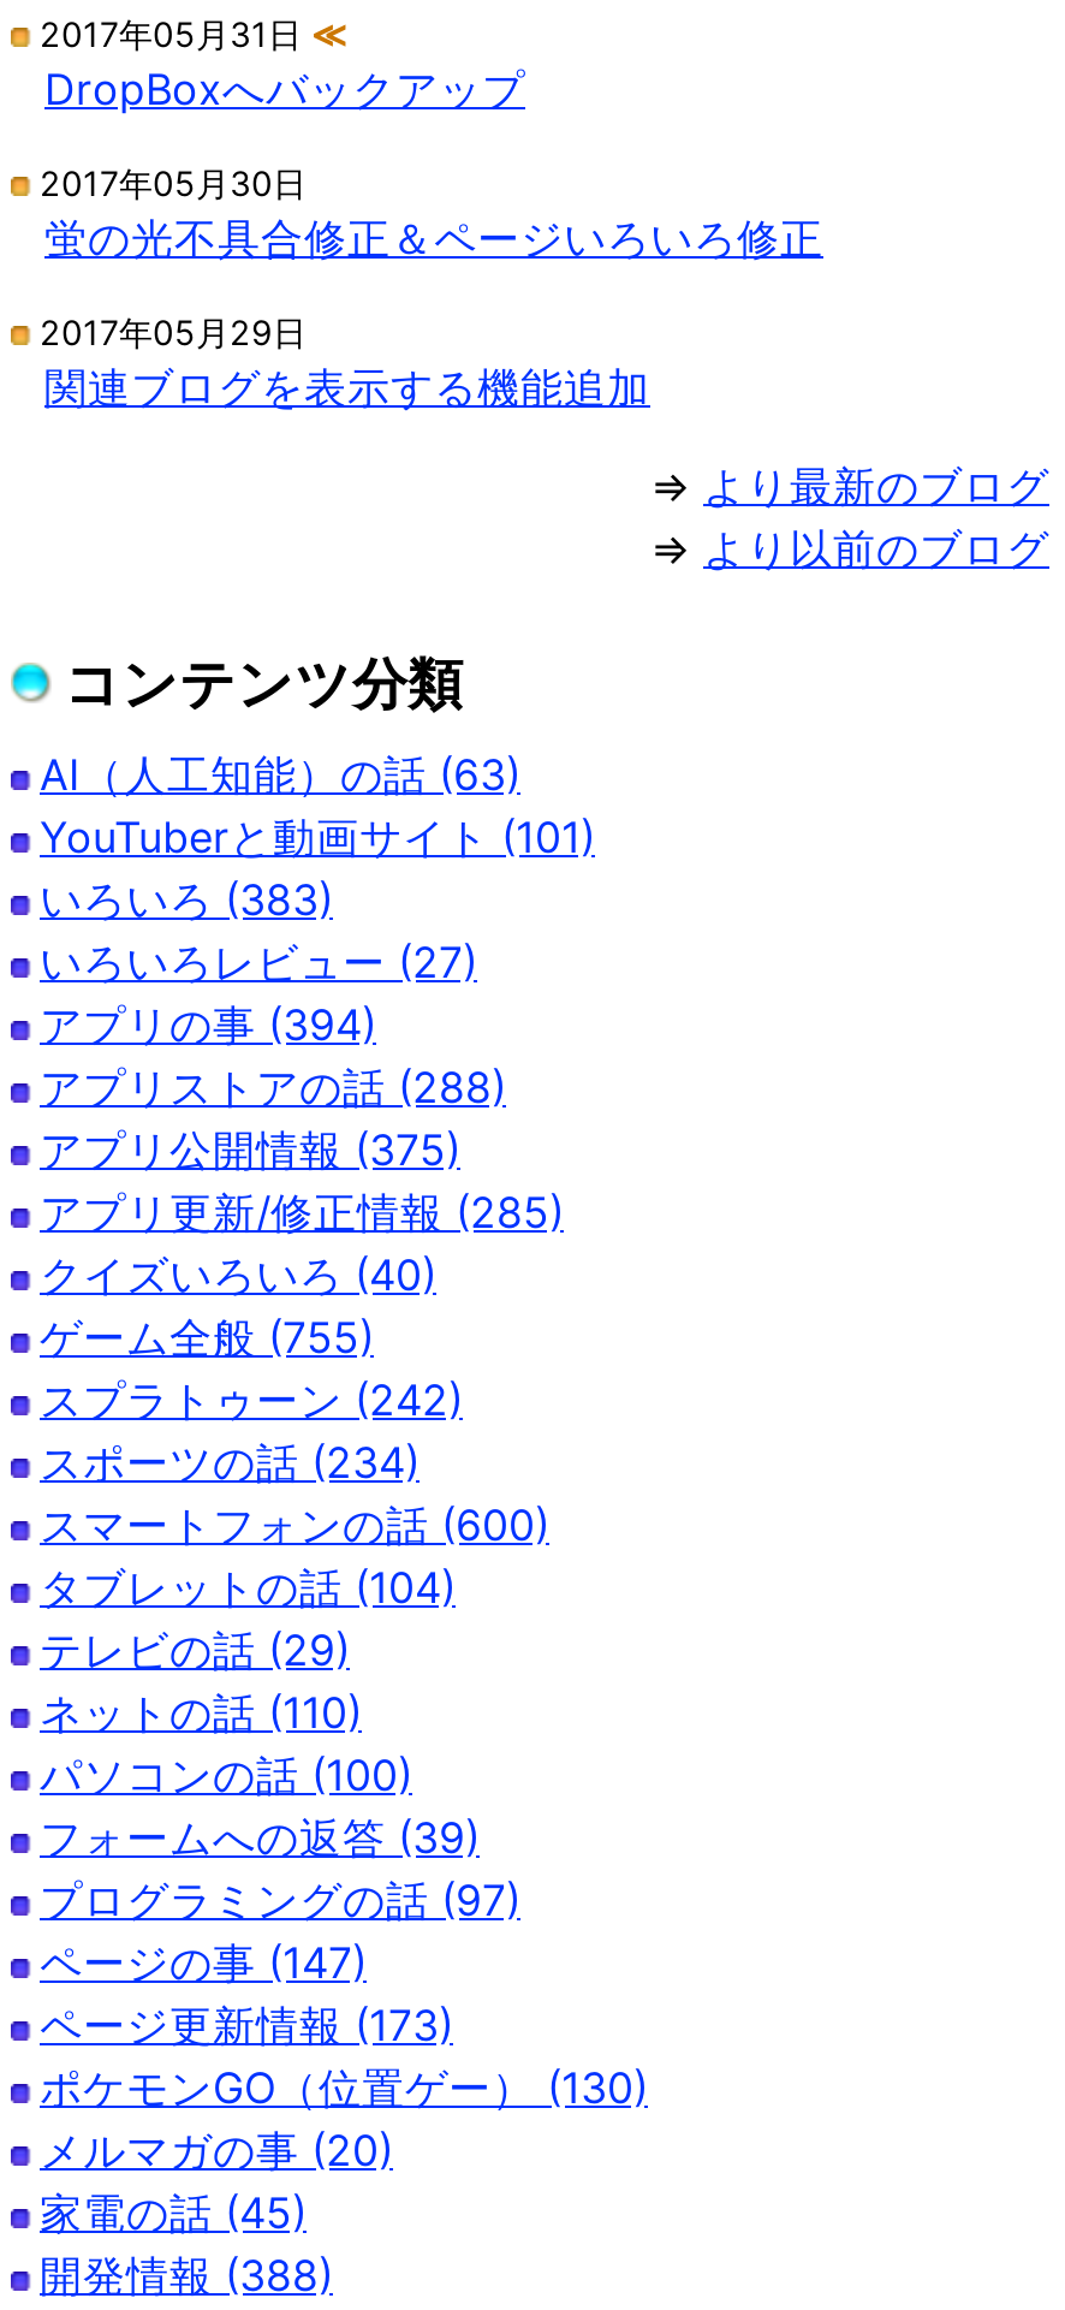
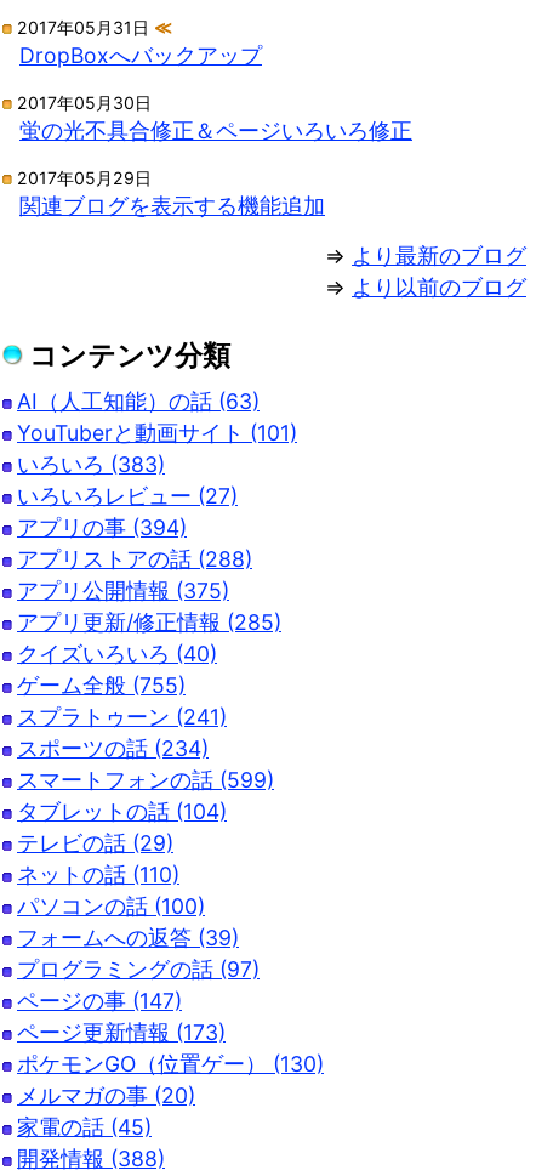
- スプラトゥーン (242)
+ スプラトゥーン (241)

- スマートフォンの話 (600)
+ スマートフォンの話 (599)
